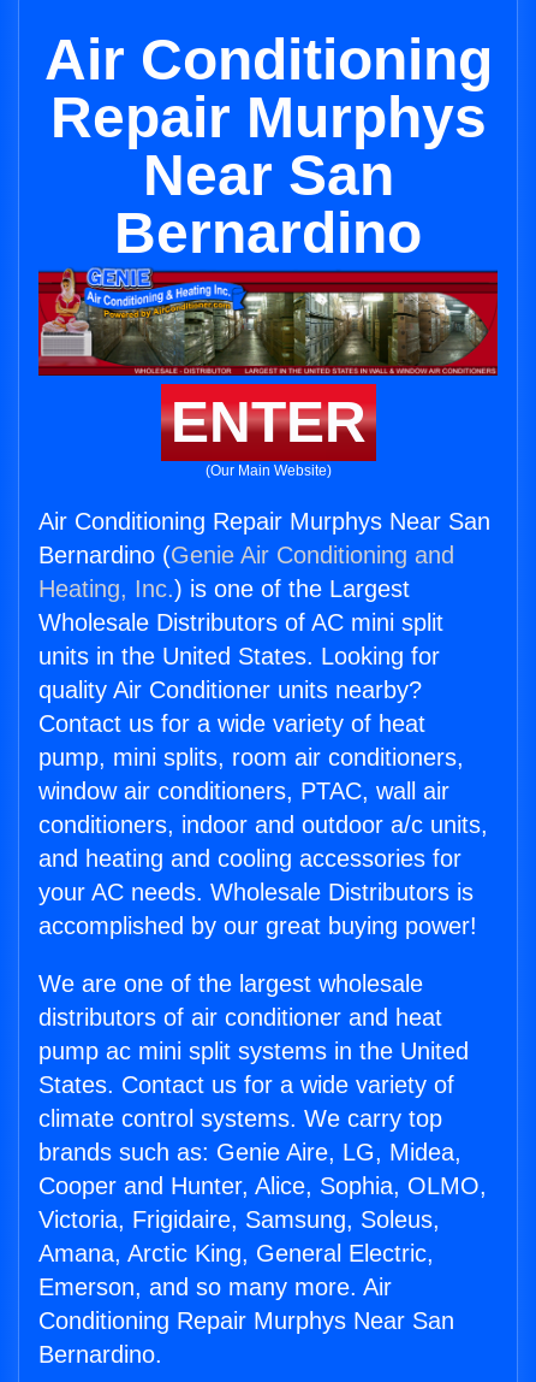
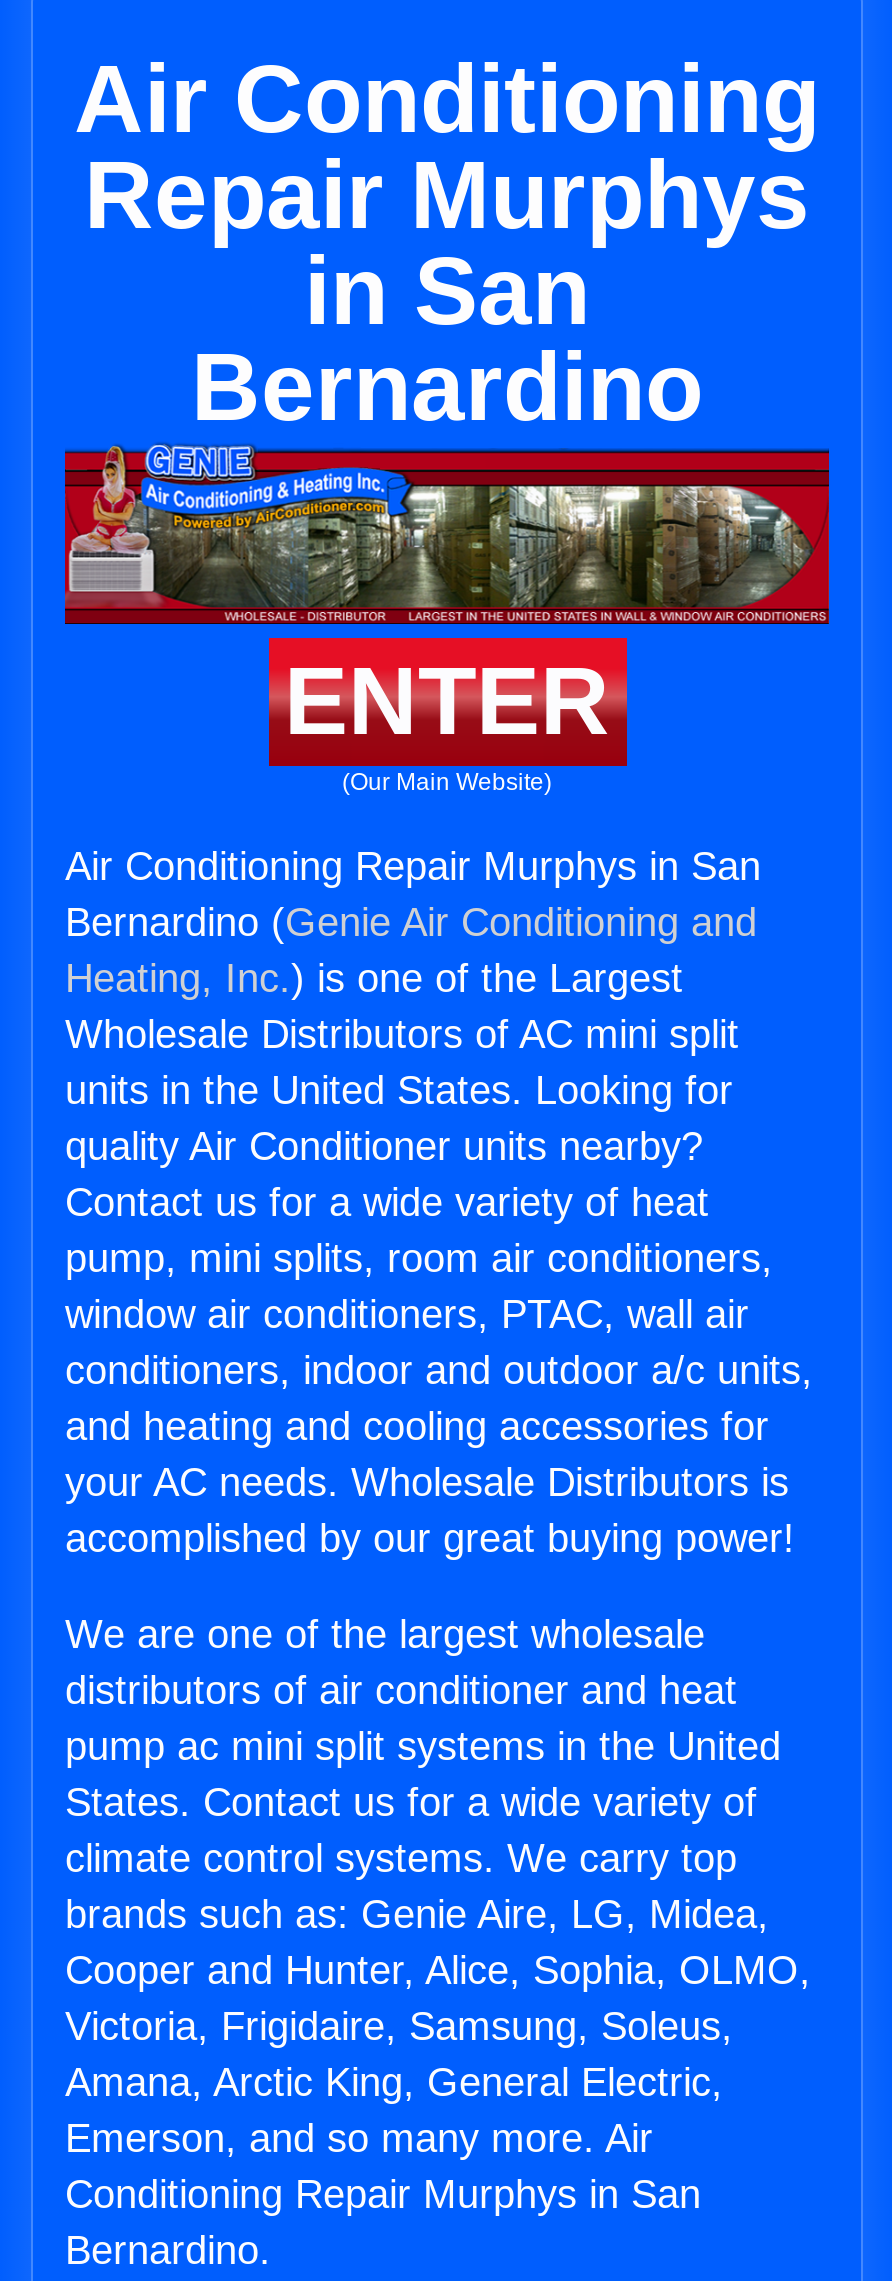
- Near San
+ in San

- Air Conditioning Repair Murphys Near San
+ Air Conditioning Repair Murphys in San

- Conditioning Repair Murphys Near San
+ Conditioning Repair Murphys in San
